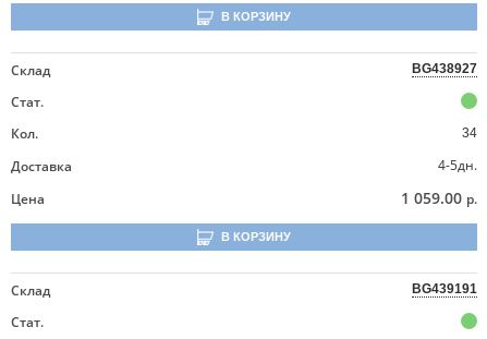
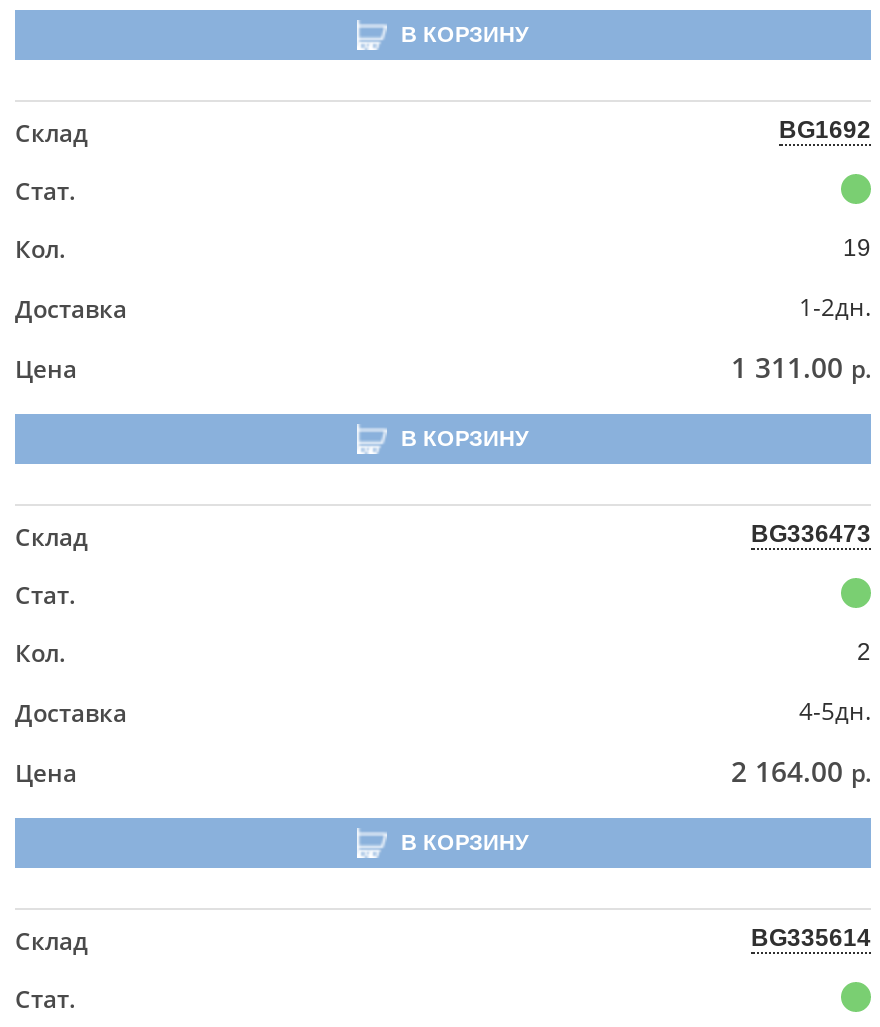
- BG438927
+ BG1692

- 34
+ 19
+ Доставка
+ 1-2дн.
+ Цена
+ 1 311.00 р.
+ В КОРЗИНУ
+ Склад
+ BG336473
+ Стат.
+ Кол.
+ 2

- 1 059.00 р.
+ 2 164.00 р.

- BG439191
+ BG335614
